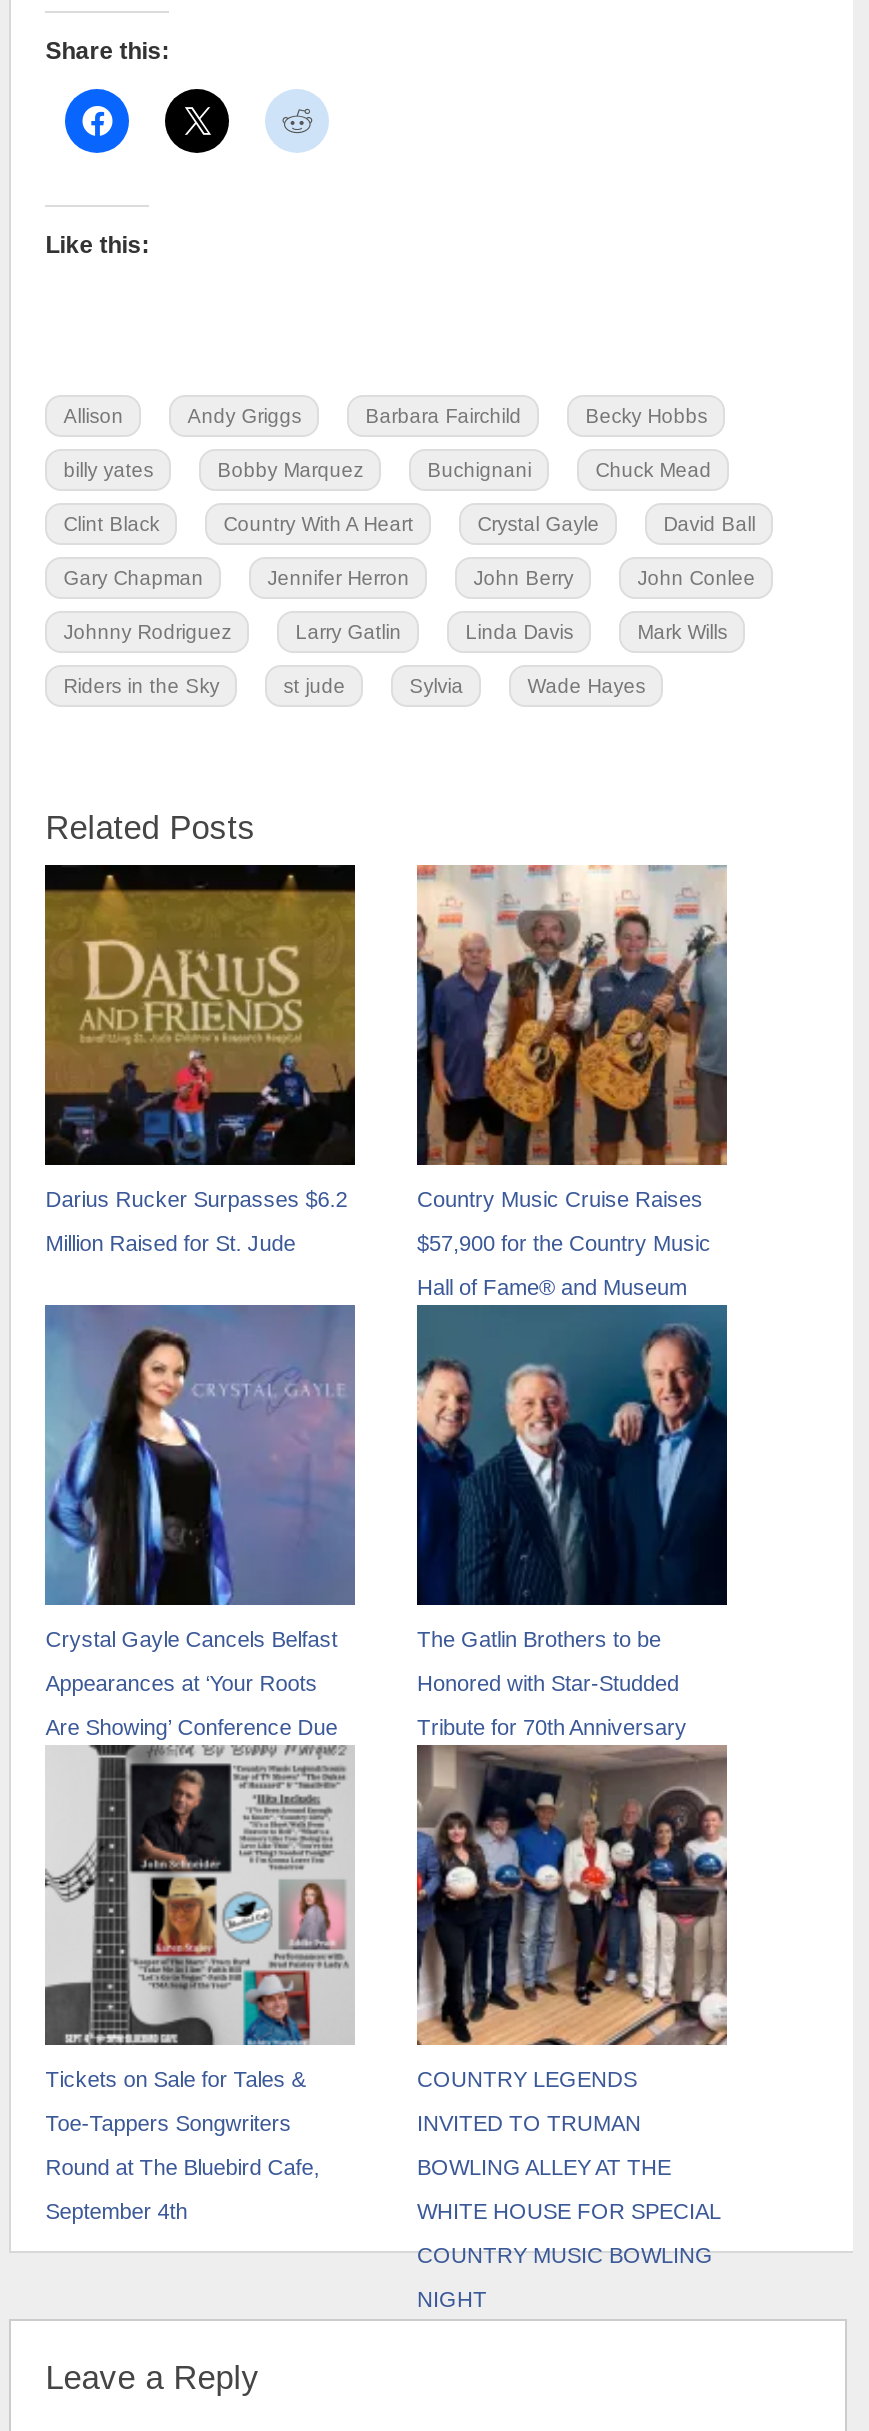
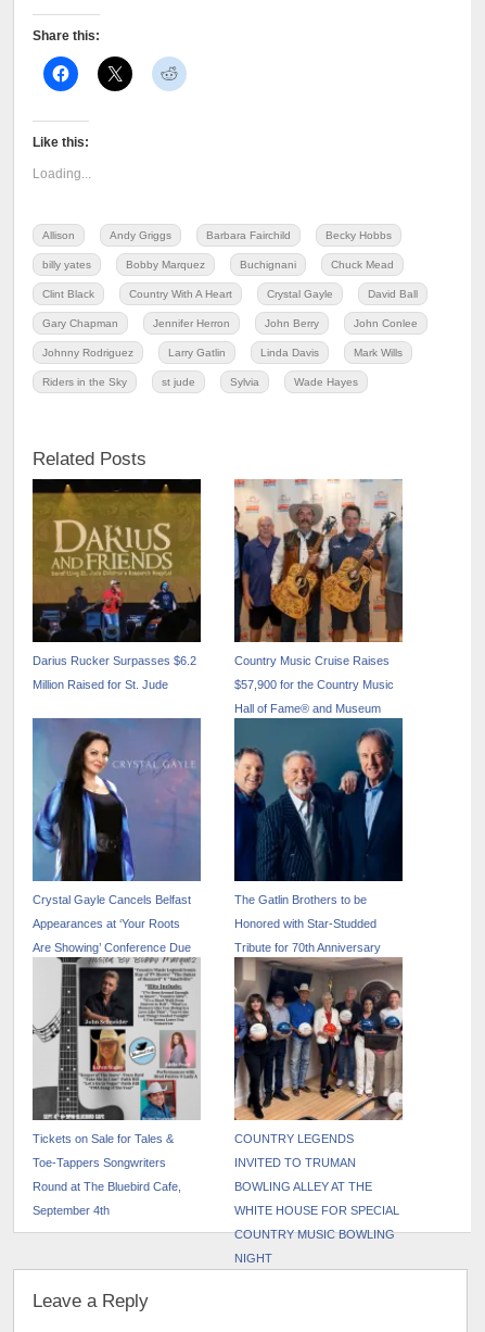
+ Loading...
